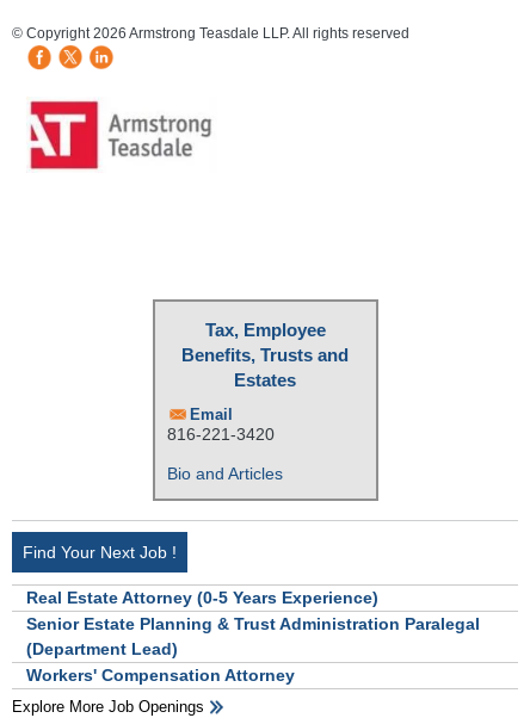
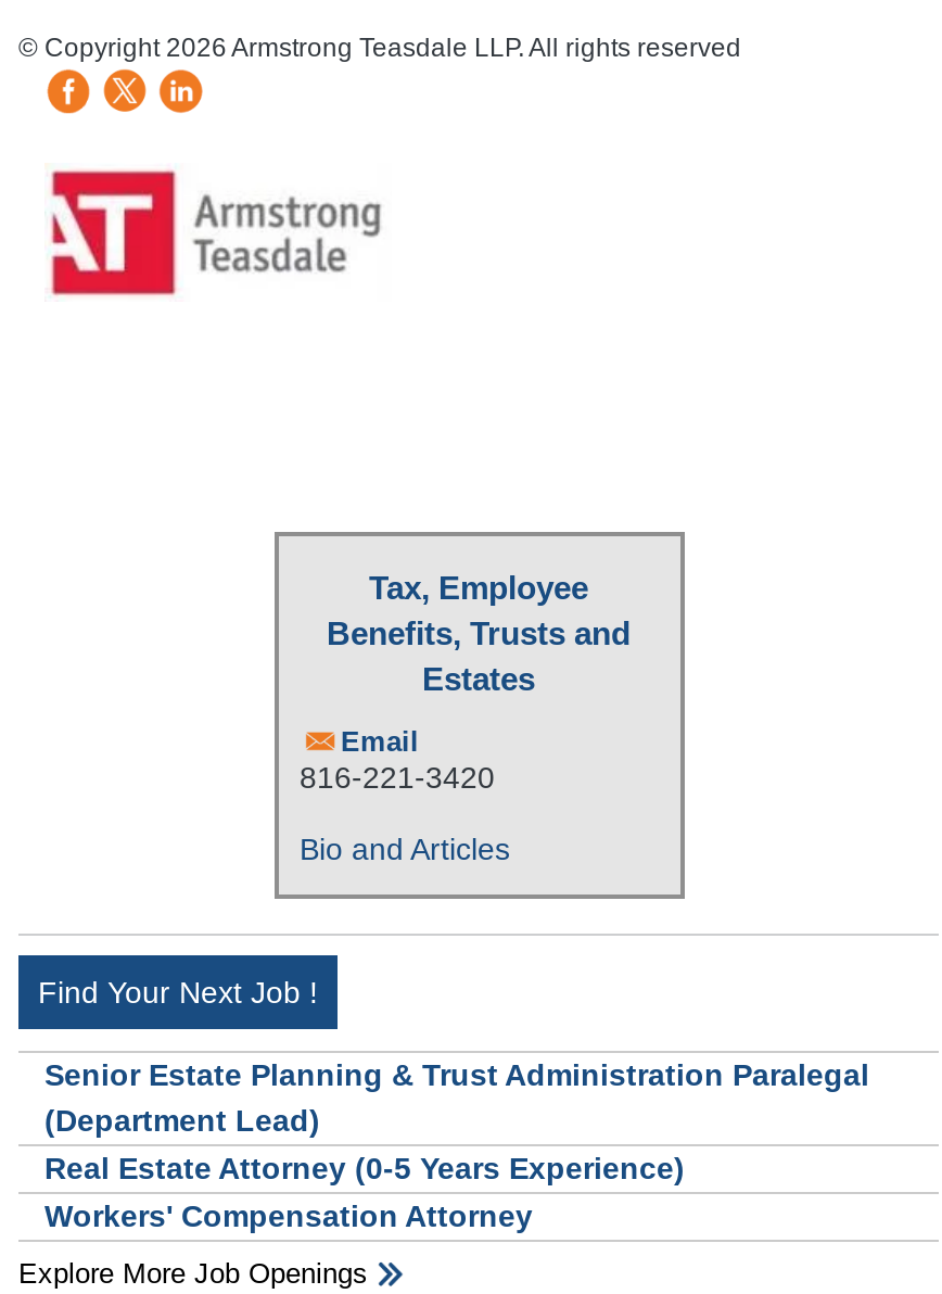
moved down: Real Estate Attorney (0-5 Years Experience)

moved up: Senior Estate Planning & Trust Administration Paralegal | (Department Lead)
